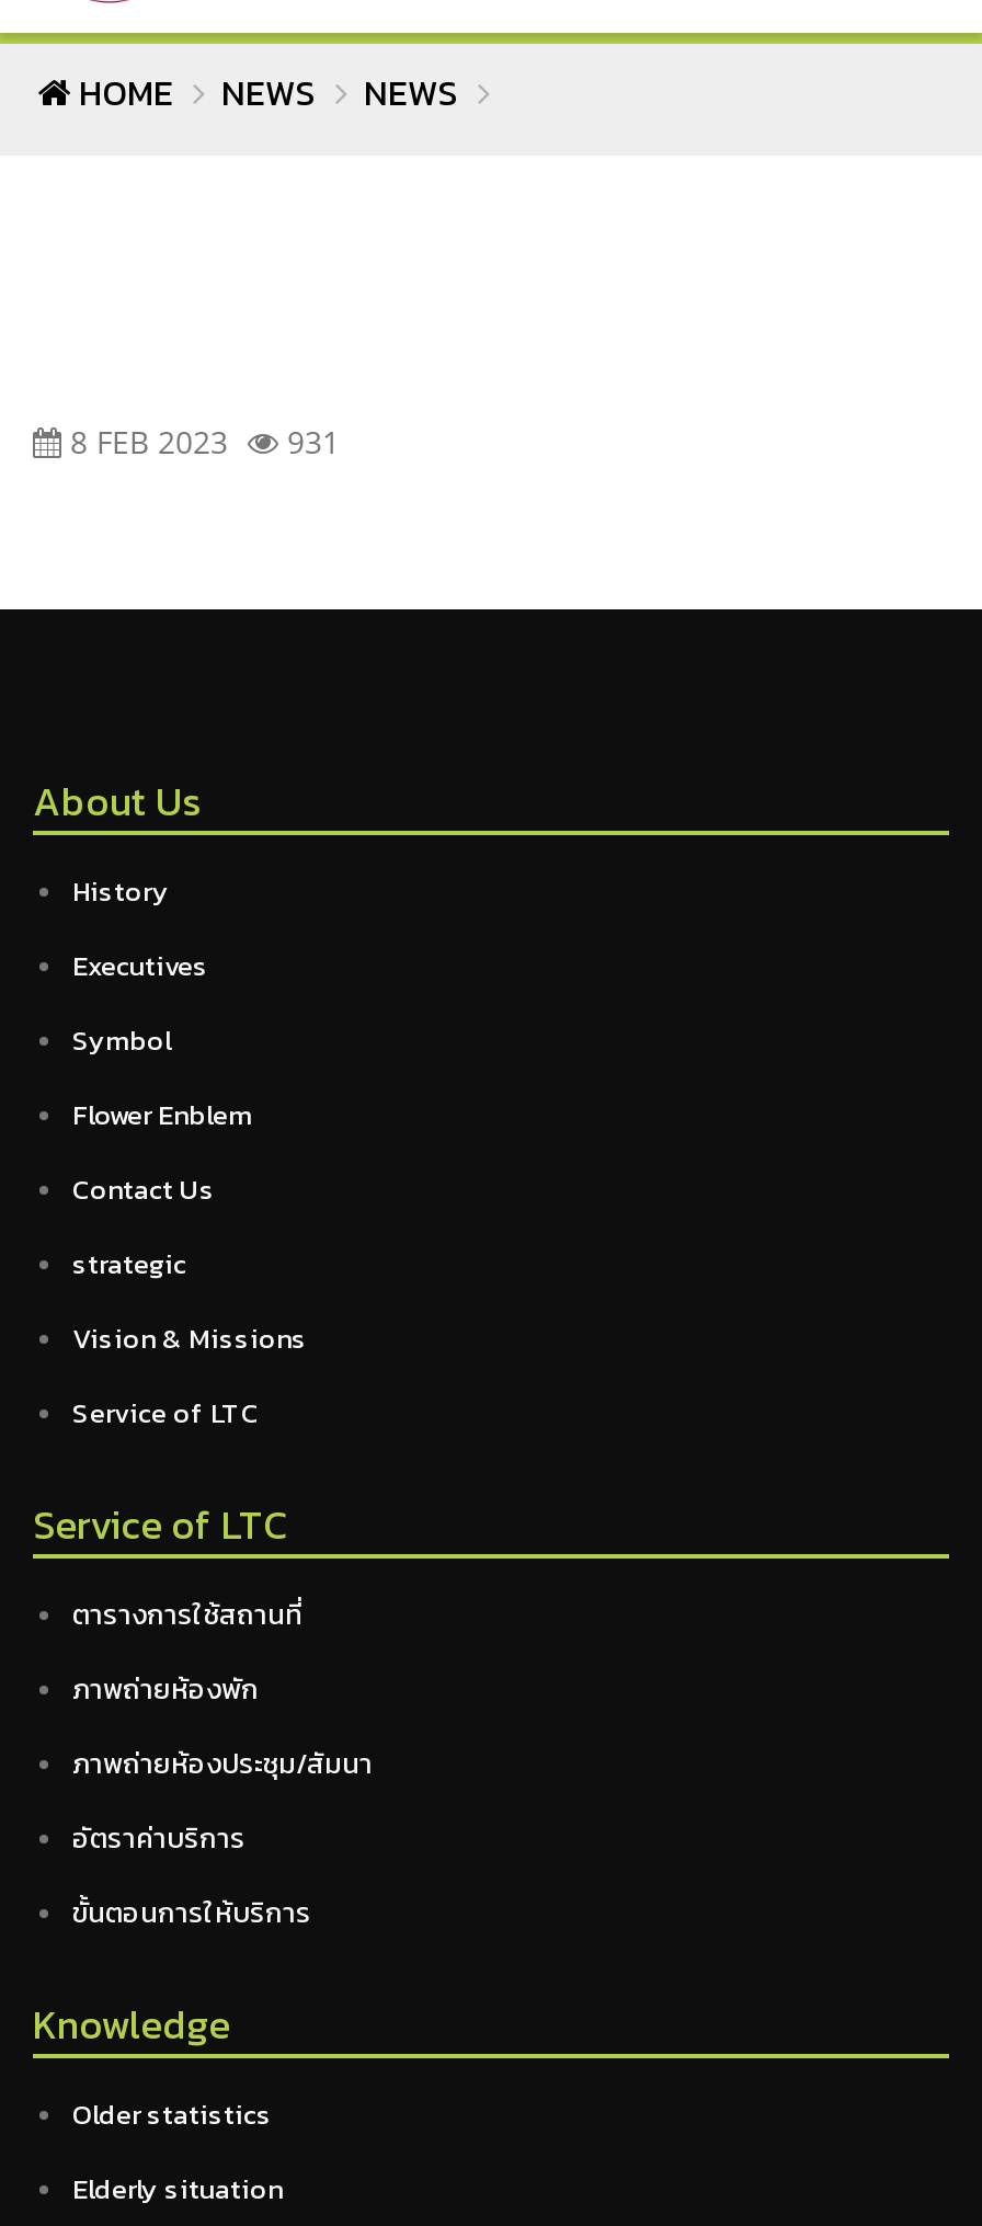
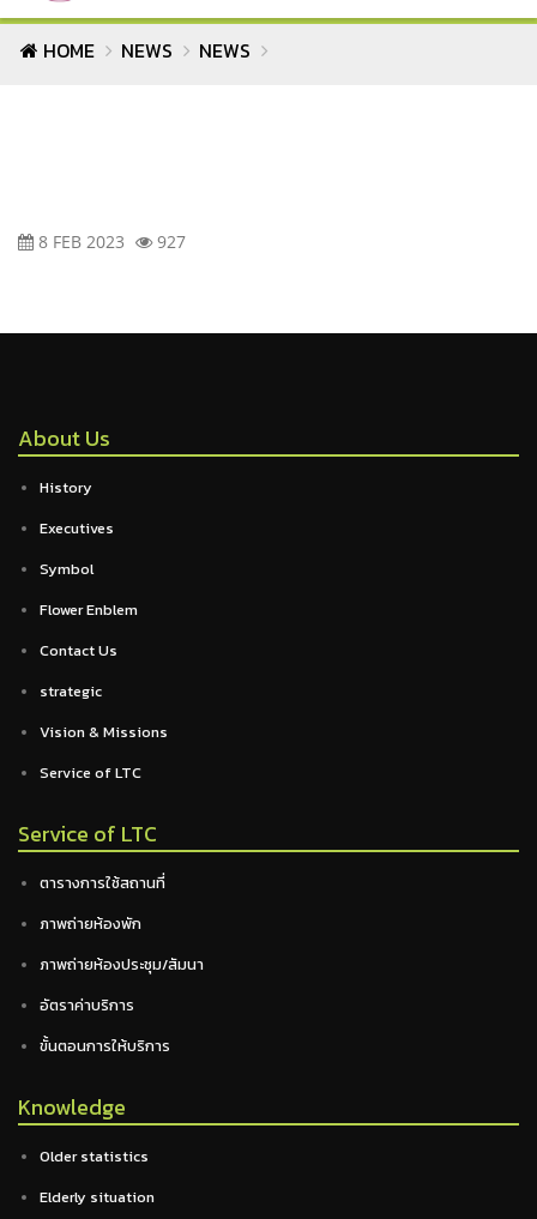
- 8 FEB 2023 931
+ 8 FEB 2023 927
